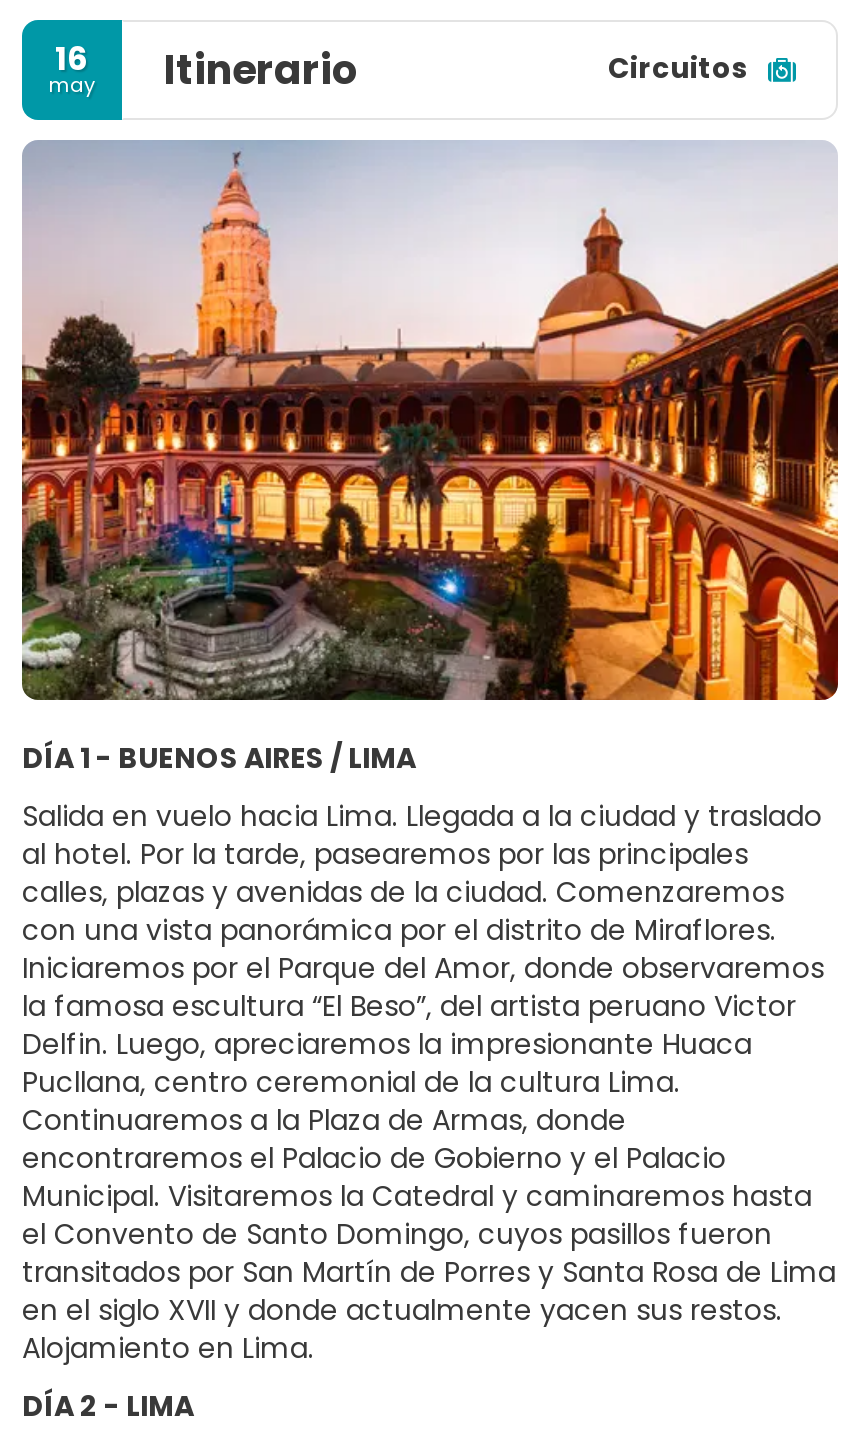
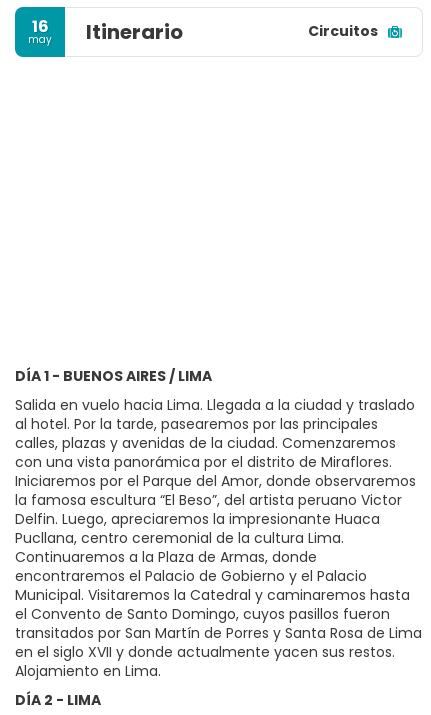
- [image]
